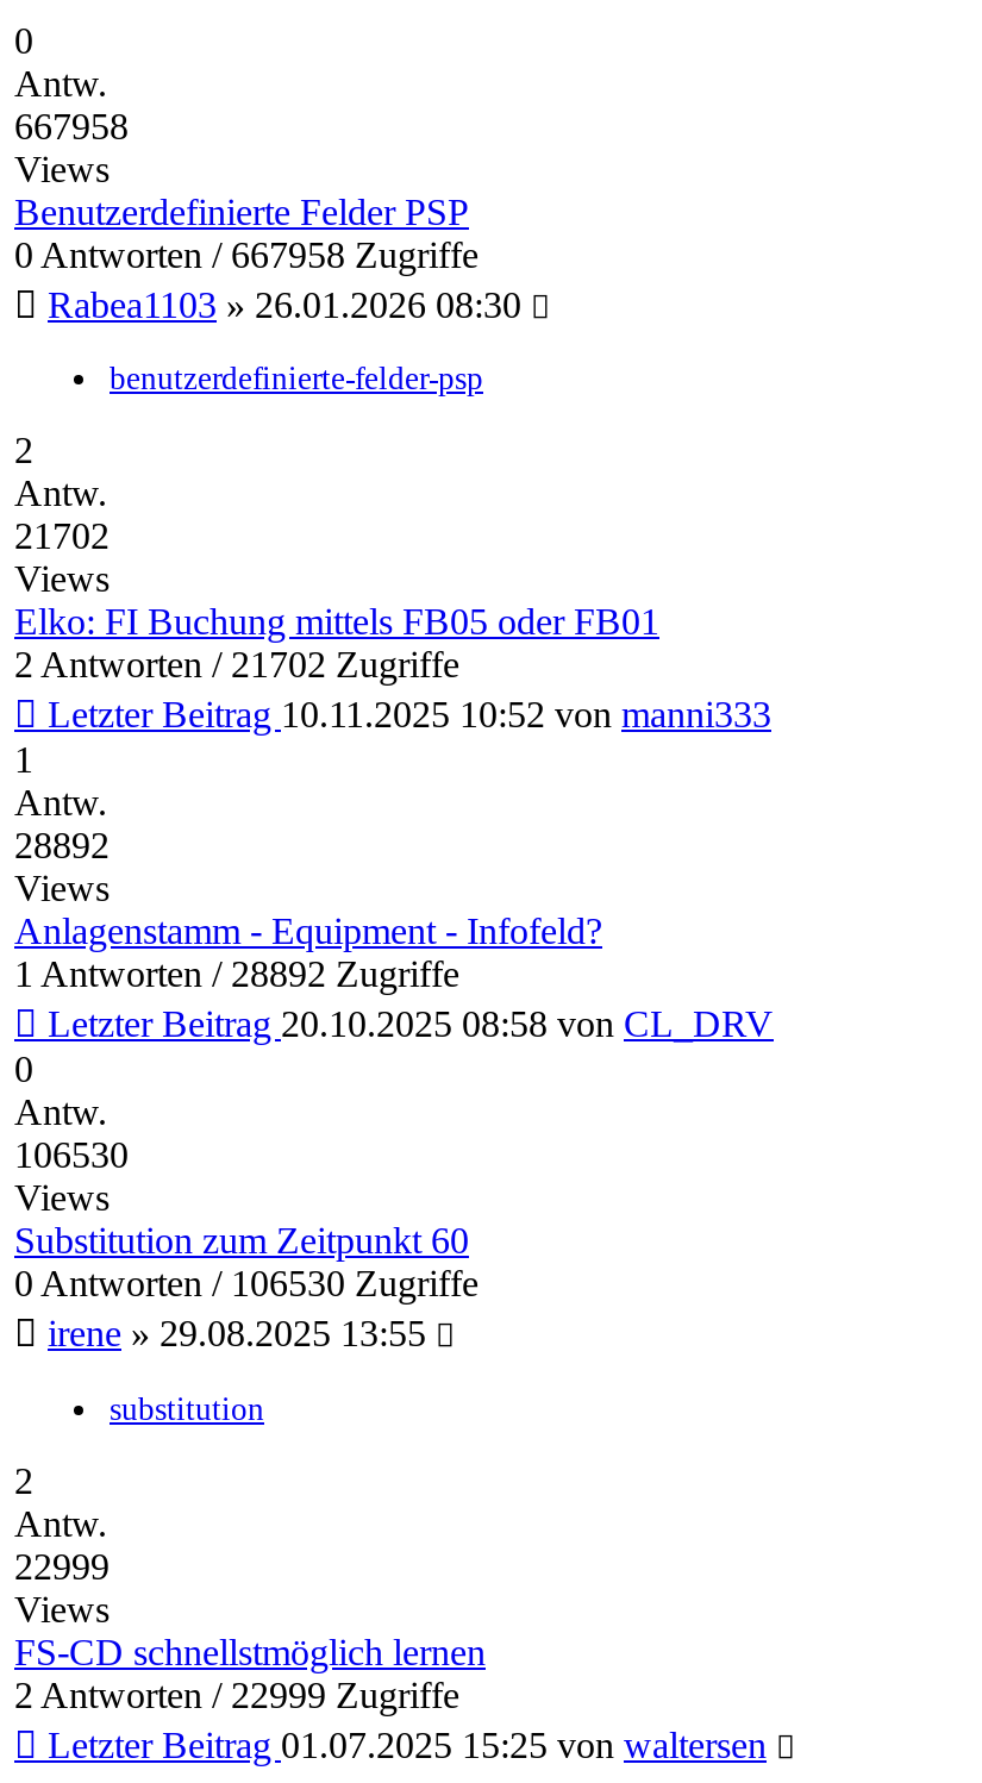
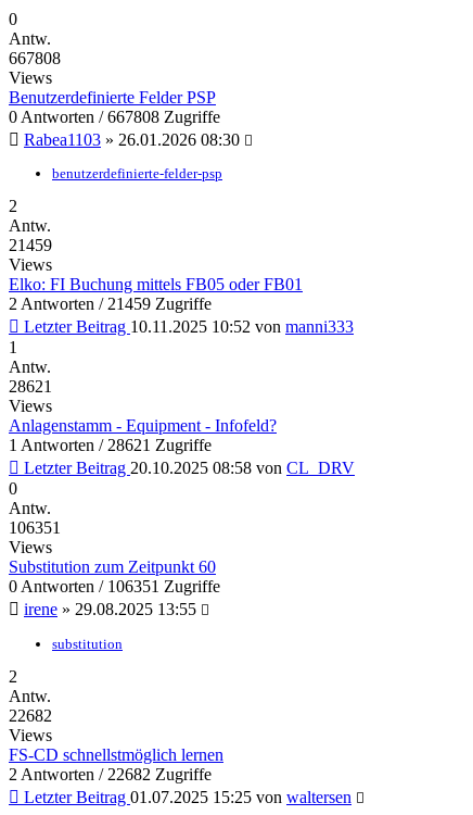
- 667958
+ 667808

- 0 Antworten / 667958 Zugriffe
+ 0 Antworten / 667808 Zugriffe

- 21702
+ 21459

- 2 Antworten / 21702 Zugriffe
+ 2 Antworten / 21459 Zugriffe

- 28892
+ 28621

- 1 Antworten / 28892 Zugriffe
+ 1 Antworten / 28621 Zugriffe

- 106530
+ 106351

- 0 Antworten / 106530 Zugriffe
+ 0 Antworten / 106351 Zugriffe

- 22999
+ 22682

- 2 Antworten / 22999 Zugriffe
+ 2 Antworten / 22682 Zugriffe
